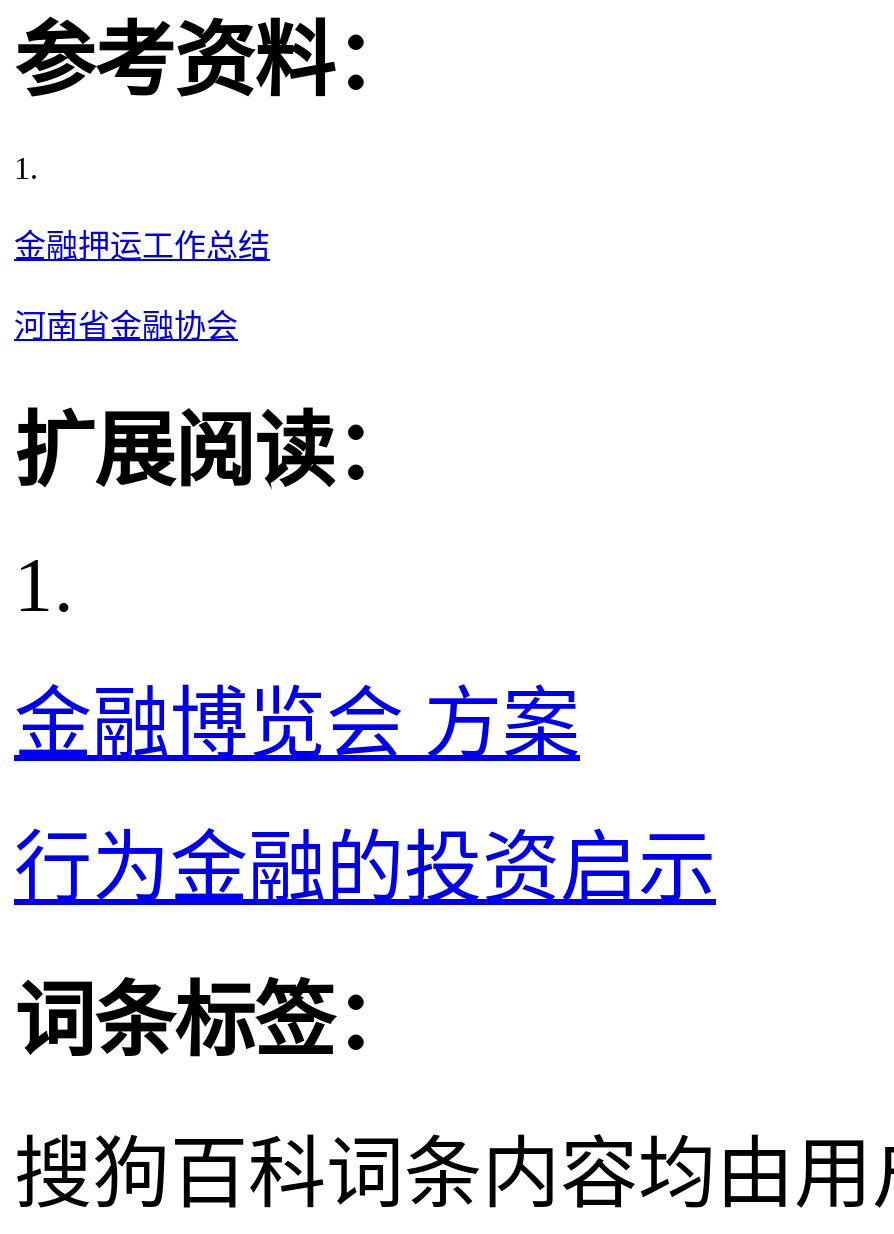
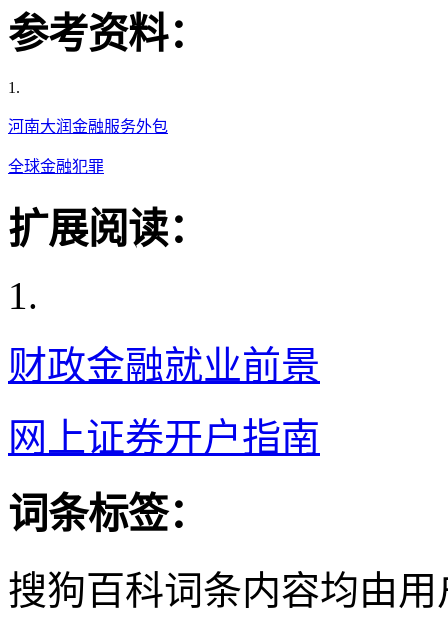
- 金融押运工作总结
+ 河南大润金融服务外包

- 河南省金融协会
+ 全球金融犯罪

- 金融博览会 方案
+ 财政金融就业前景

- 行为金融的投资启示
+ 网上证券开户指南
